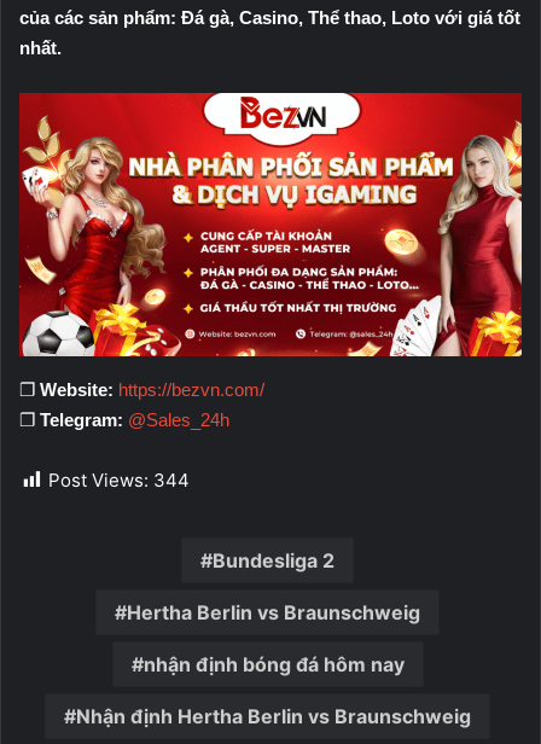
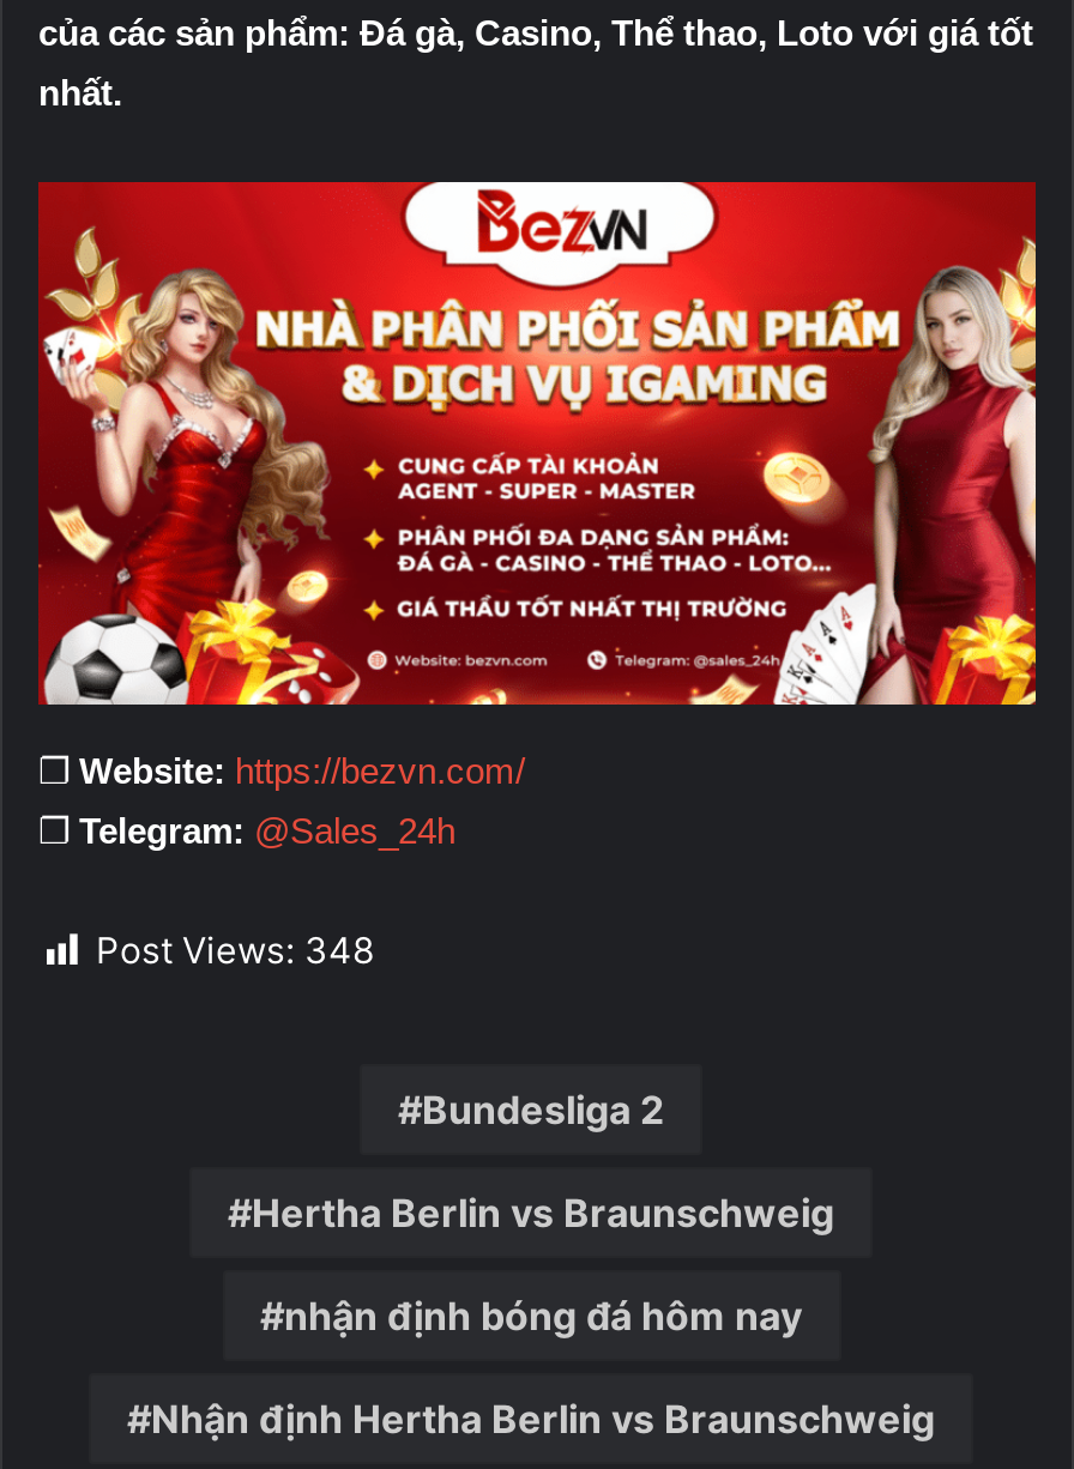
- Post Views: 344
+ Post Views: 348
